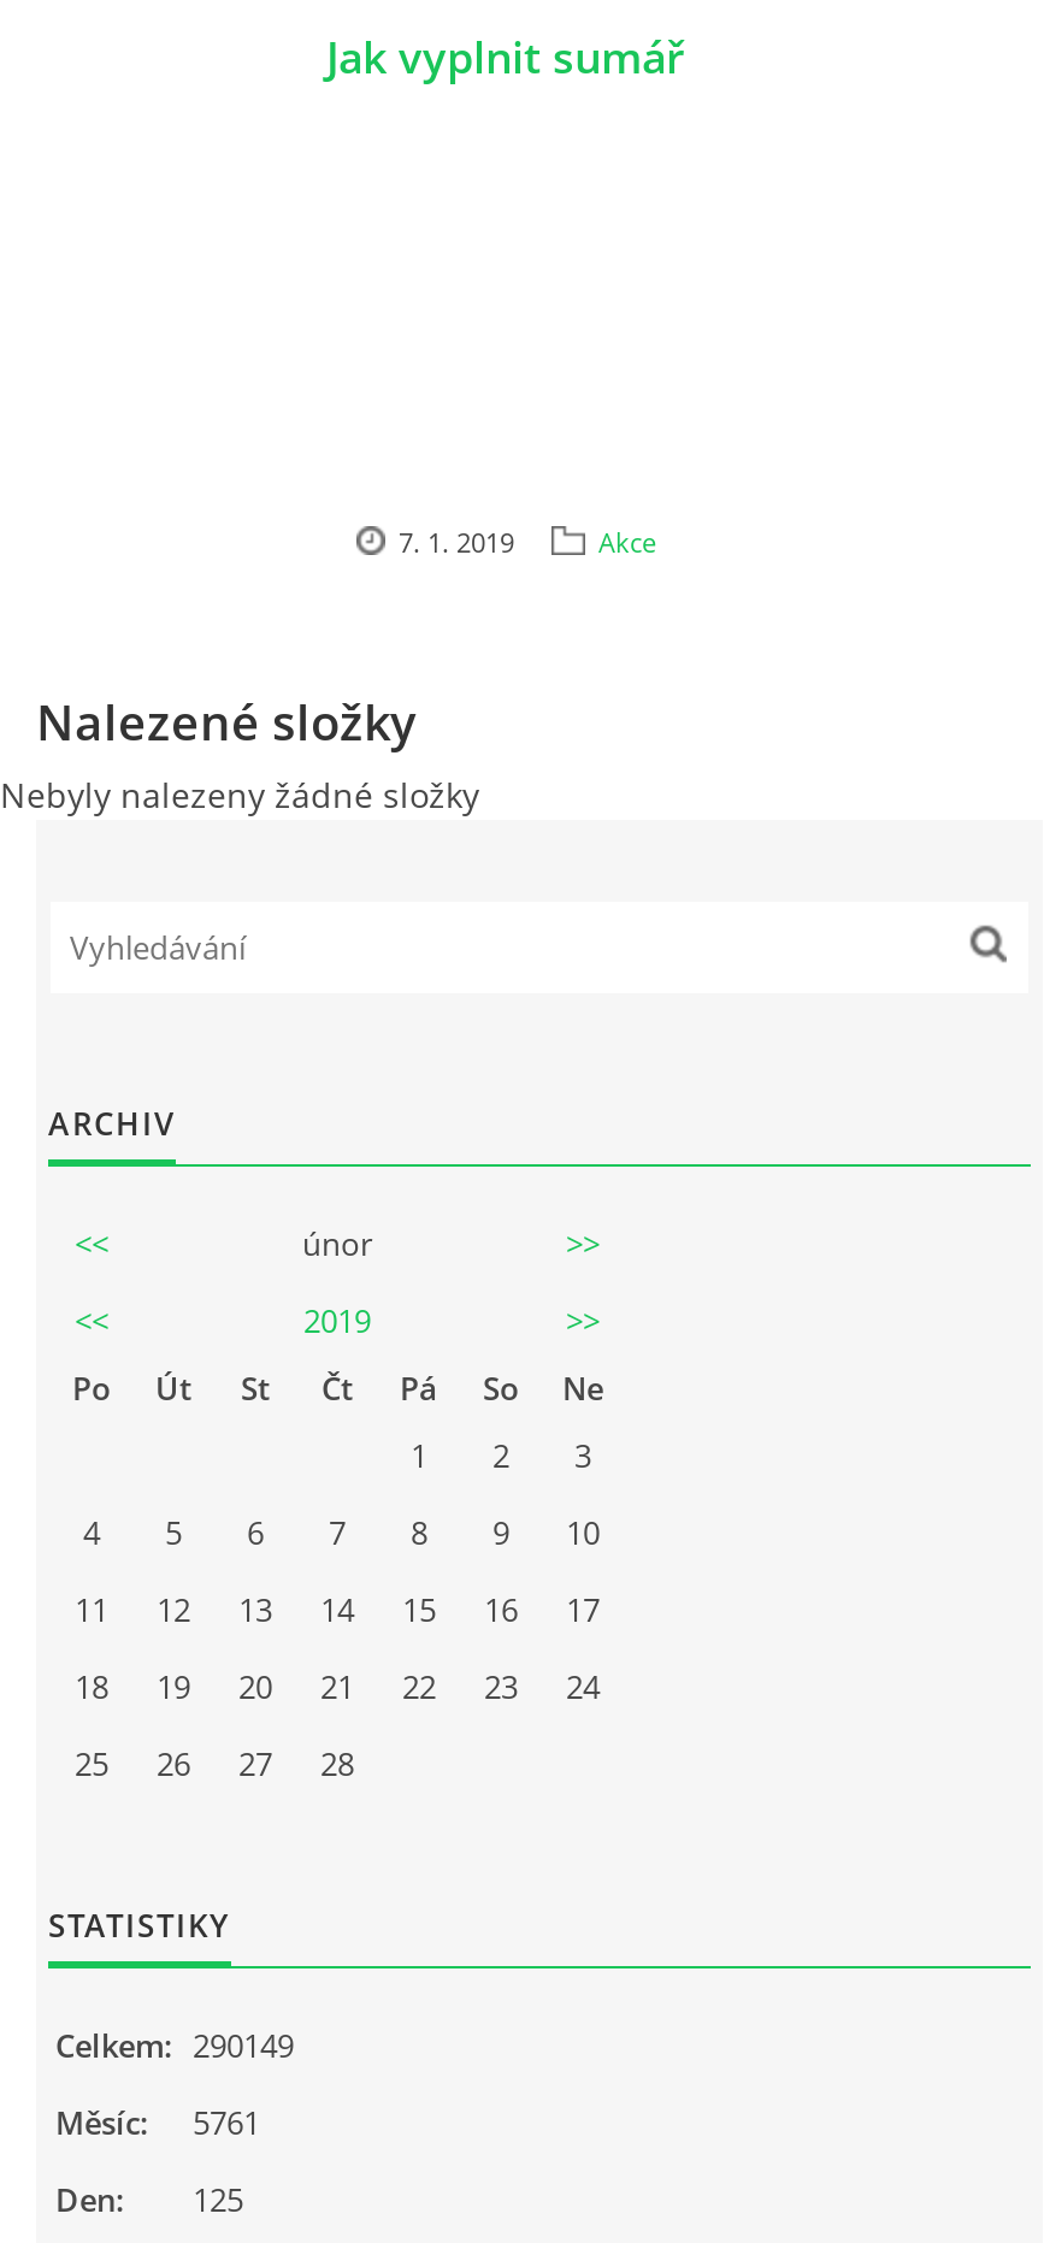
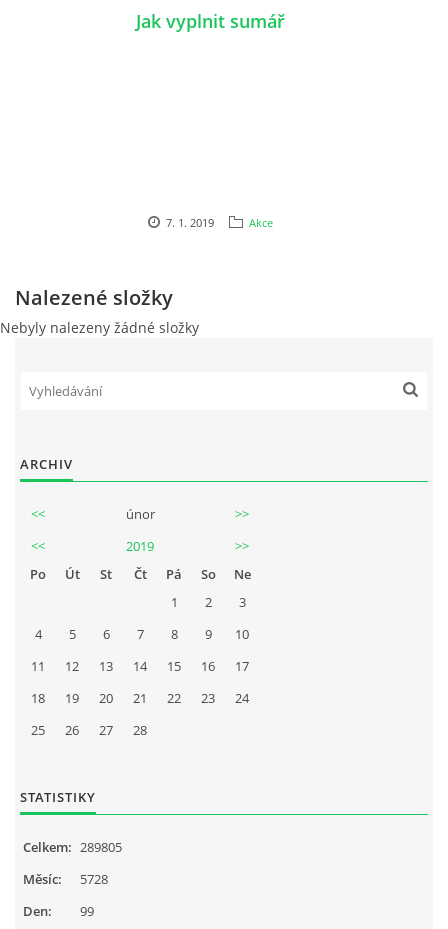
- Celkem: 290149
+ Celkem: 289805

- Měsíc: 5761
+ Měsíc: 5728

- Den: 125
+ Den: 99
